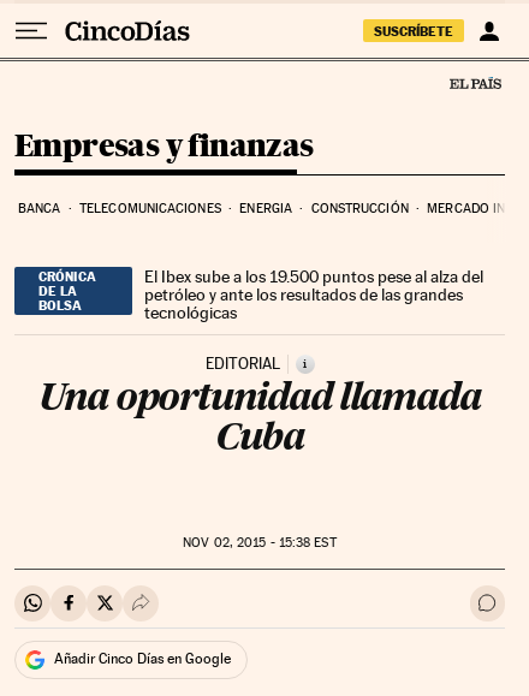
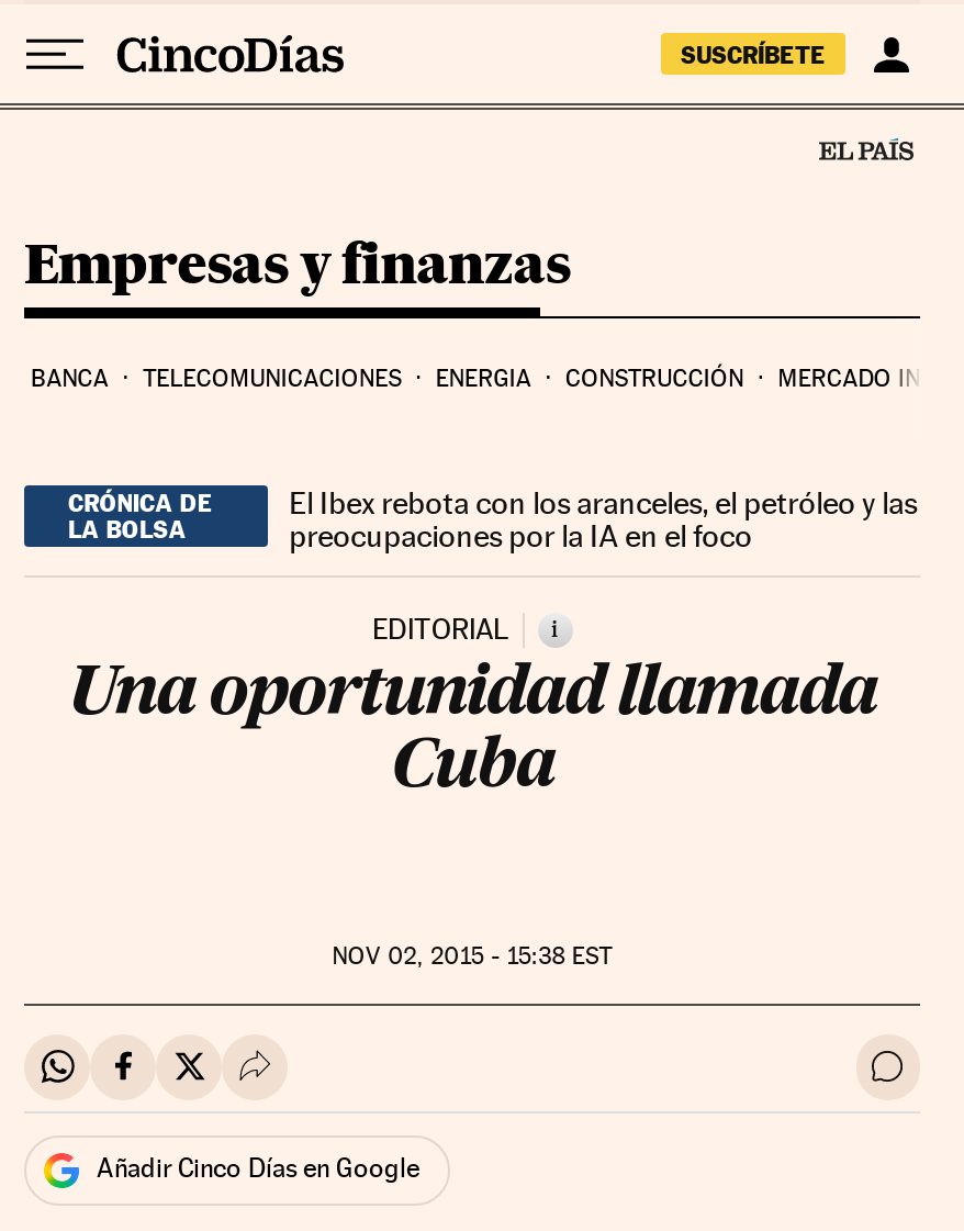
- El Ibex sube a los 19.500 puntos pese al alza del
- petróleo y ante los resultados de las grandes
- tecnológicas
+ El Ibex rebota con los aranceles, el petróleo y las
+ preocupaciones por la IA en el foco
